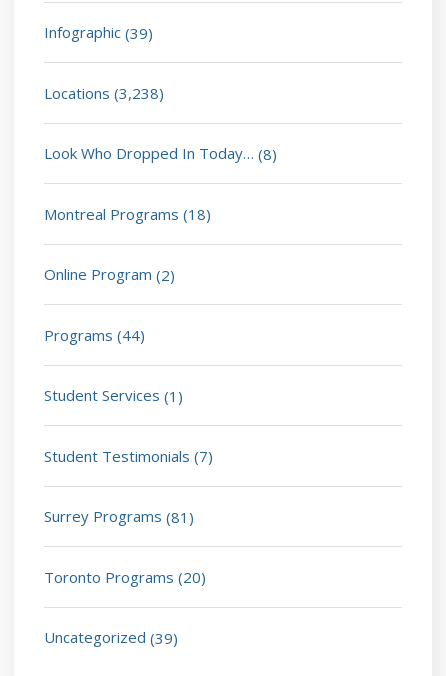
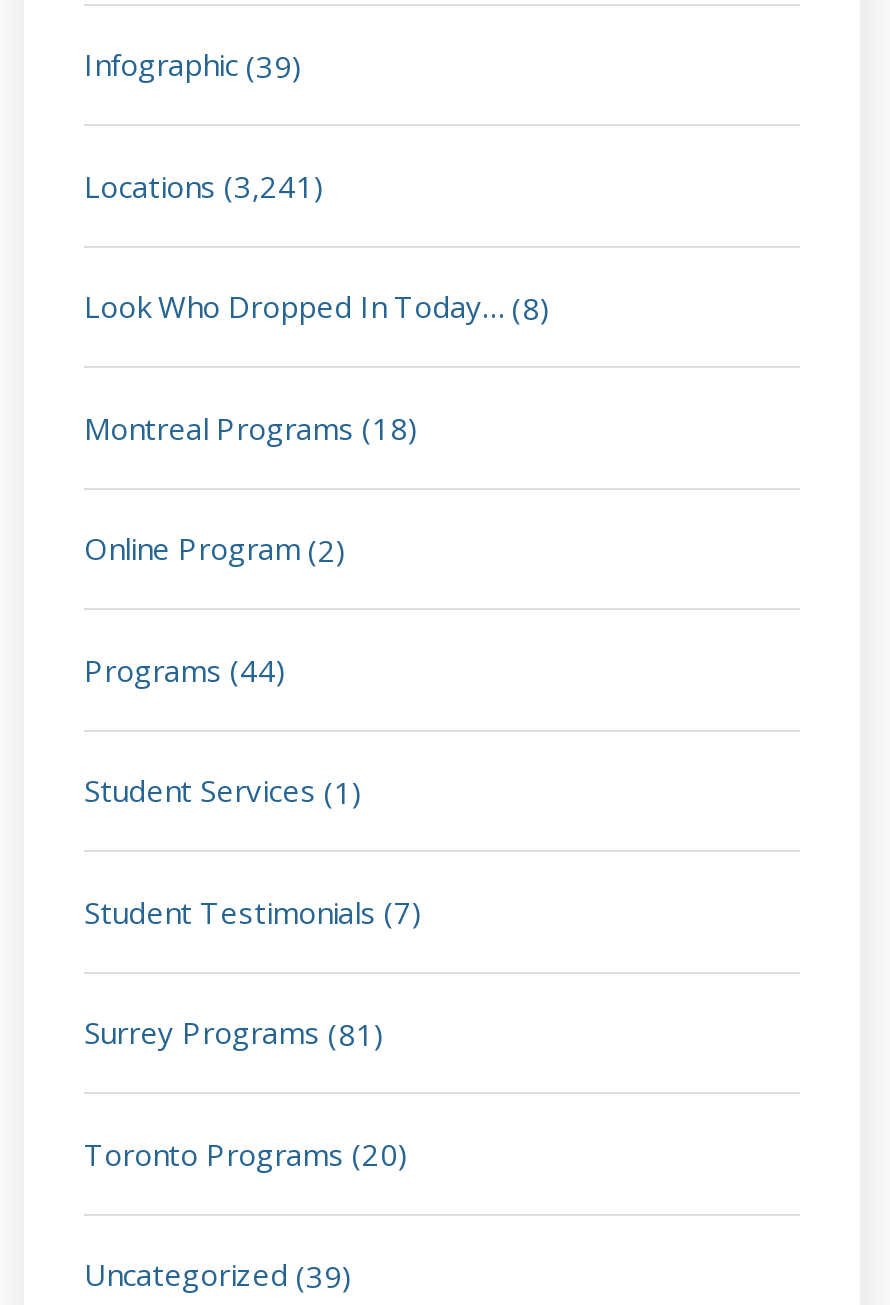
- Locations (3,238)
+ Locations (3,241)
